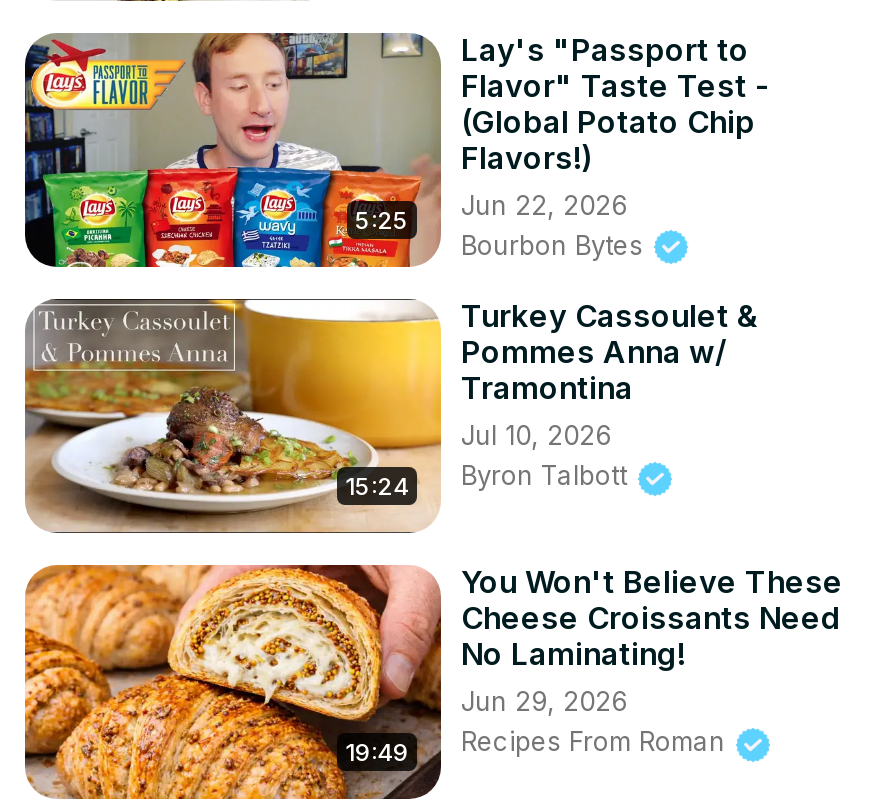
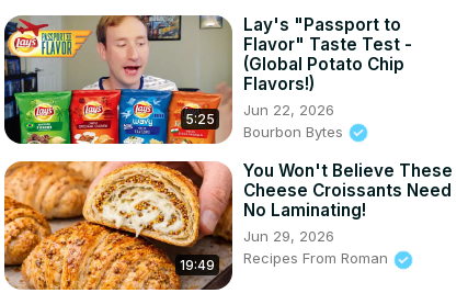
- [image]
- 15:24

- Turkey Cassoulet &
- Pommes Anna w/
- Tramontina
- Jul 10, 2026
- Byron Talbott
